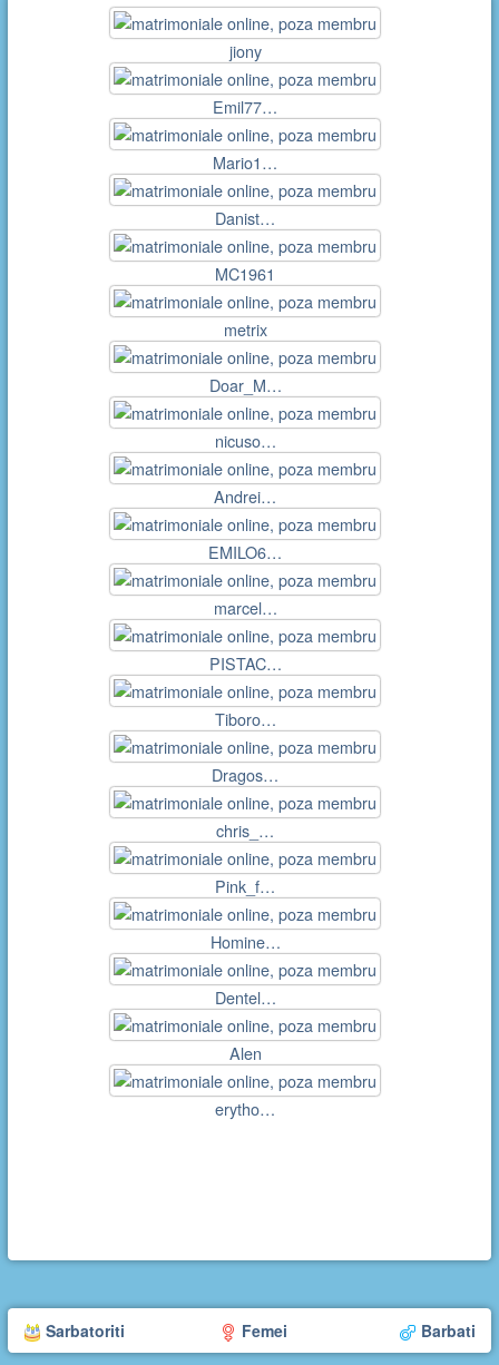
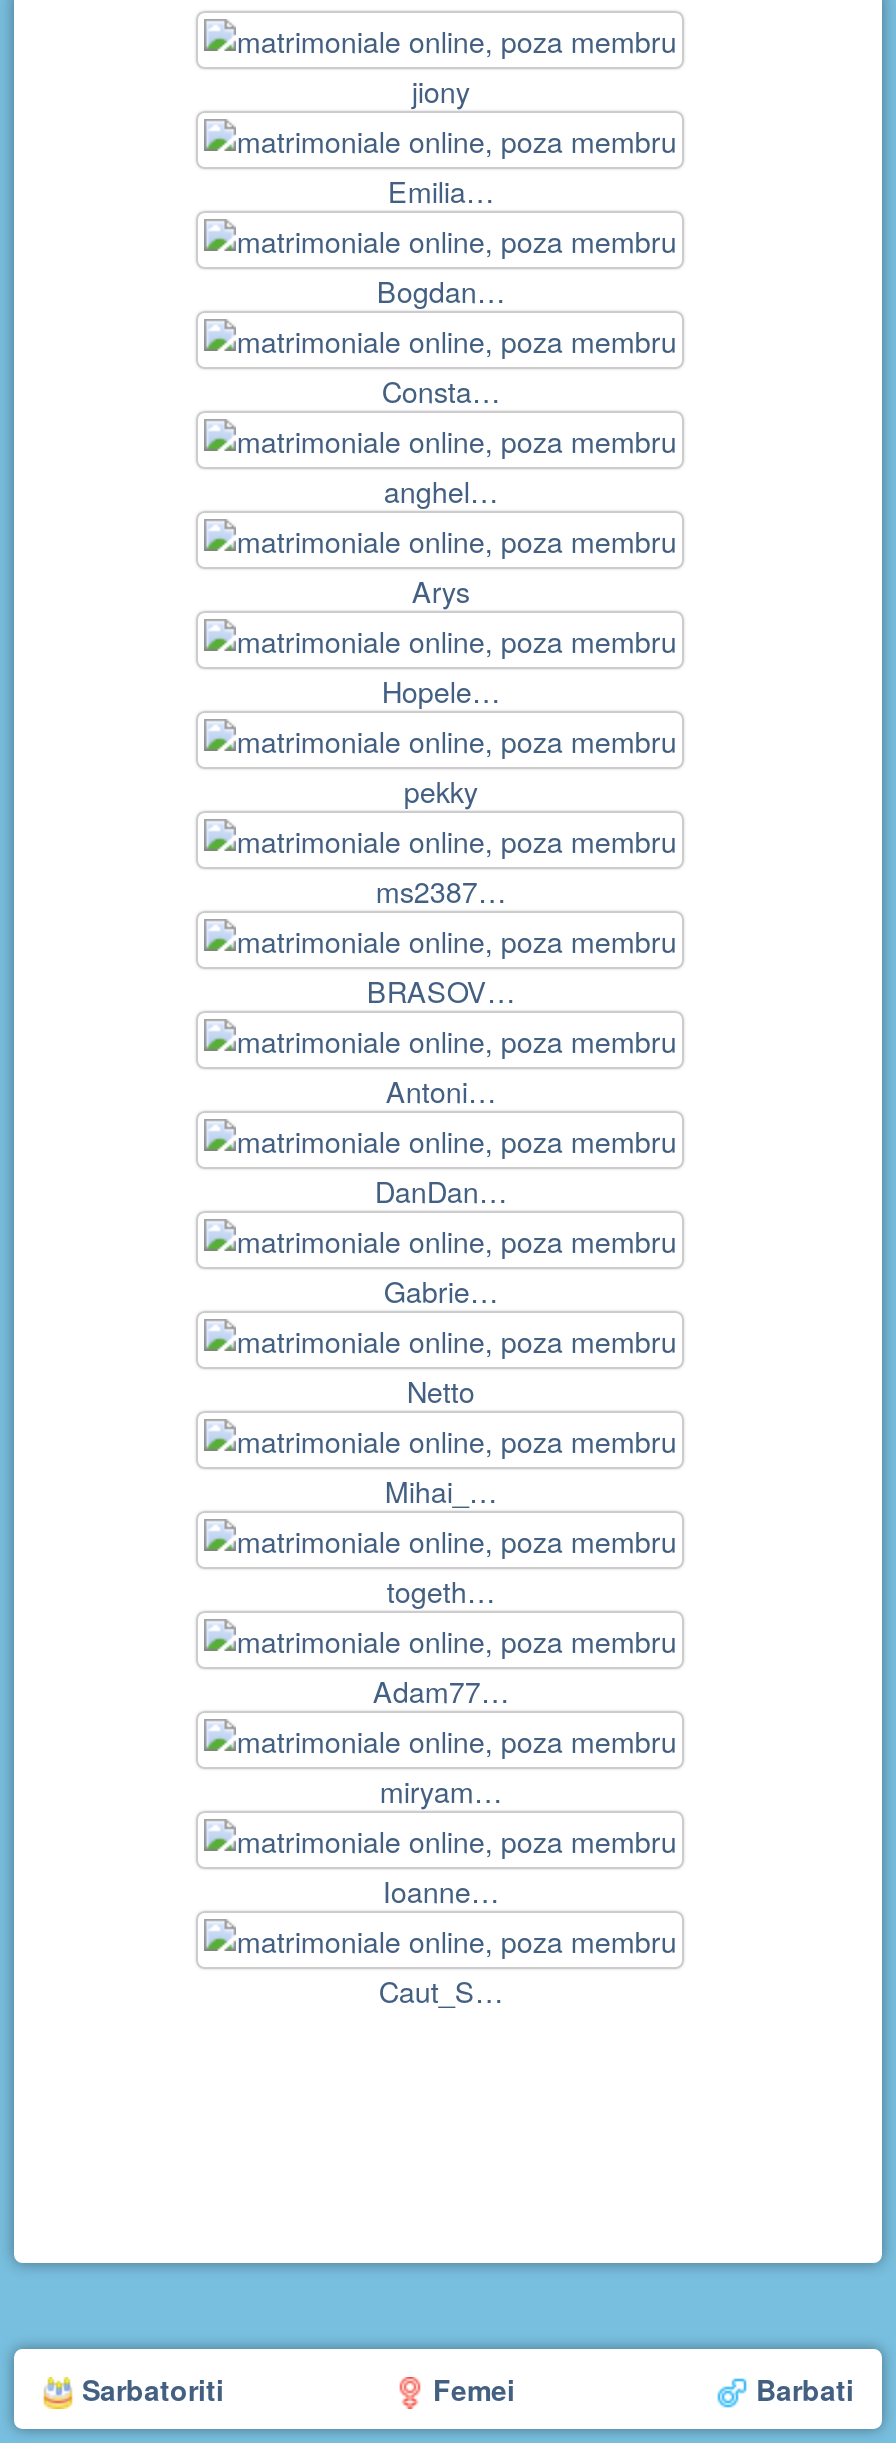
- Emil77…
+ Emilia…

- Mario1…
+ Bogdan…

- Danist…
+ Consta…

- MC1961
+ anghel…

- metrix
+ Arys

- Doar_M…
+ Hopele…

- nicuso…
+ pekky

- Andrei…
+ ms2387…

- EMILO6…
+ BRASOV…

- marcel…
+ Antoni…

- PISTAC…
+ DanDan…

- Tiboro…
+ Gabrie…

- Dragos…
+ Netto

- chris_…
+ Mihai_…

- Pink_f…
+ togeth…

- Homine…
+ Adam77…

- Dentel…
+ miryam…

- Alen
+ Ioanne…

- erytho…
+ Caut_S…
